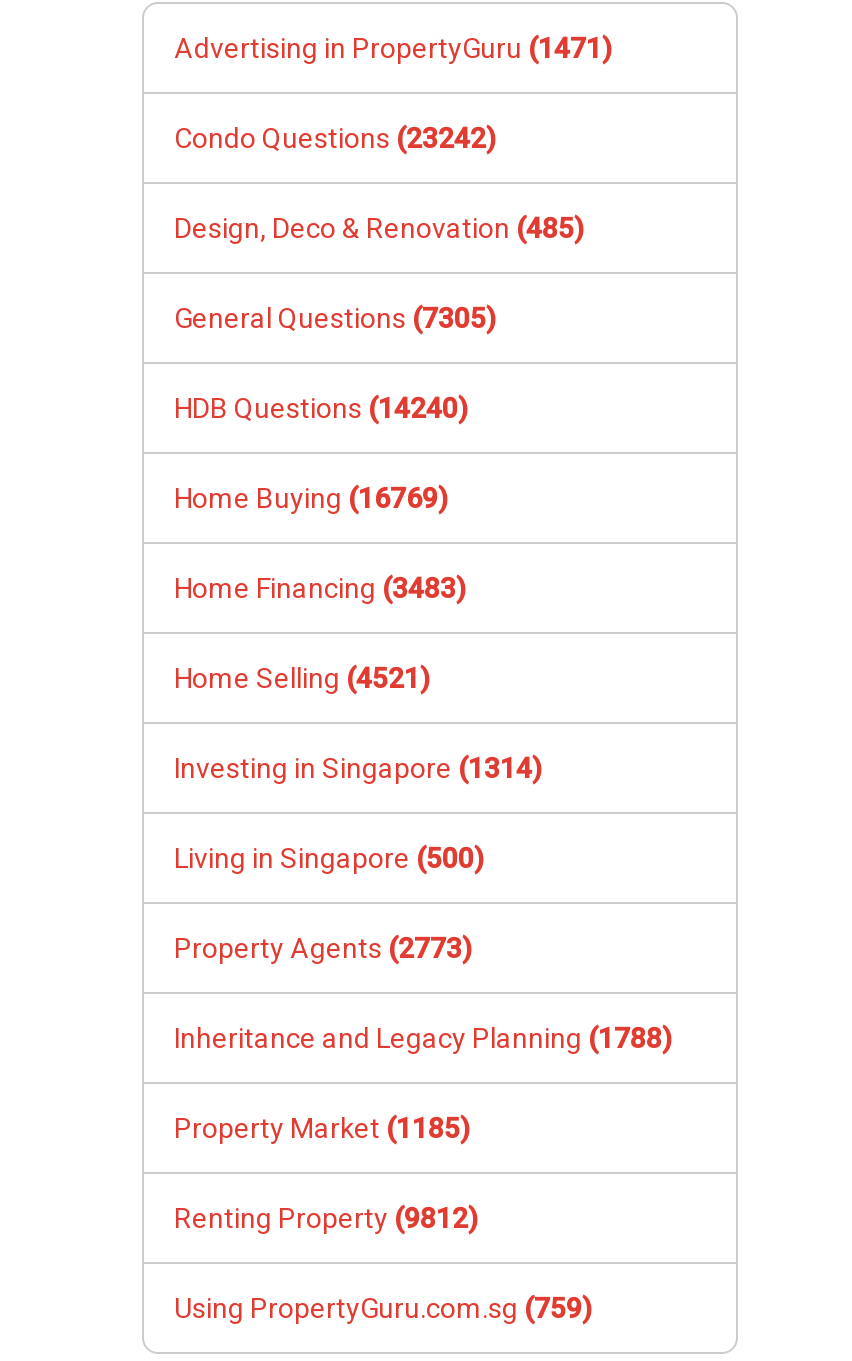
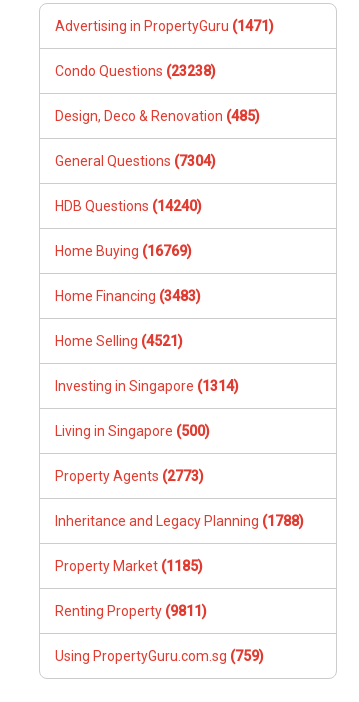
- Condo Questions (23242)
+ Condo Questions (23238)

- General Questions (7305)
+ General Questions (7304)

- Renting Property (9812)
+ Renting Property (9811)
